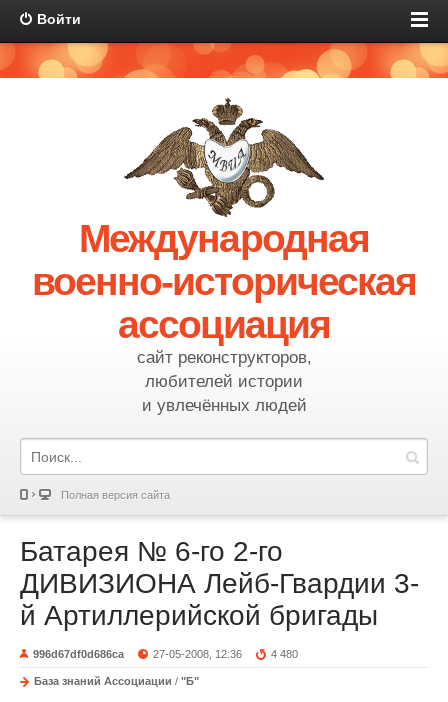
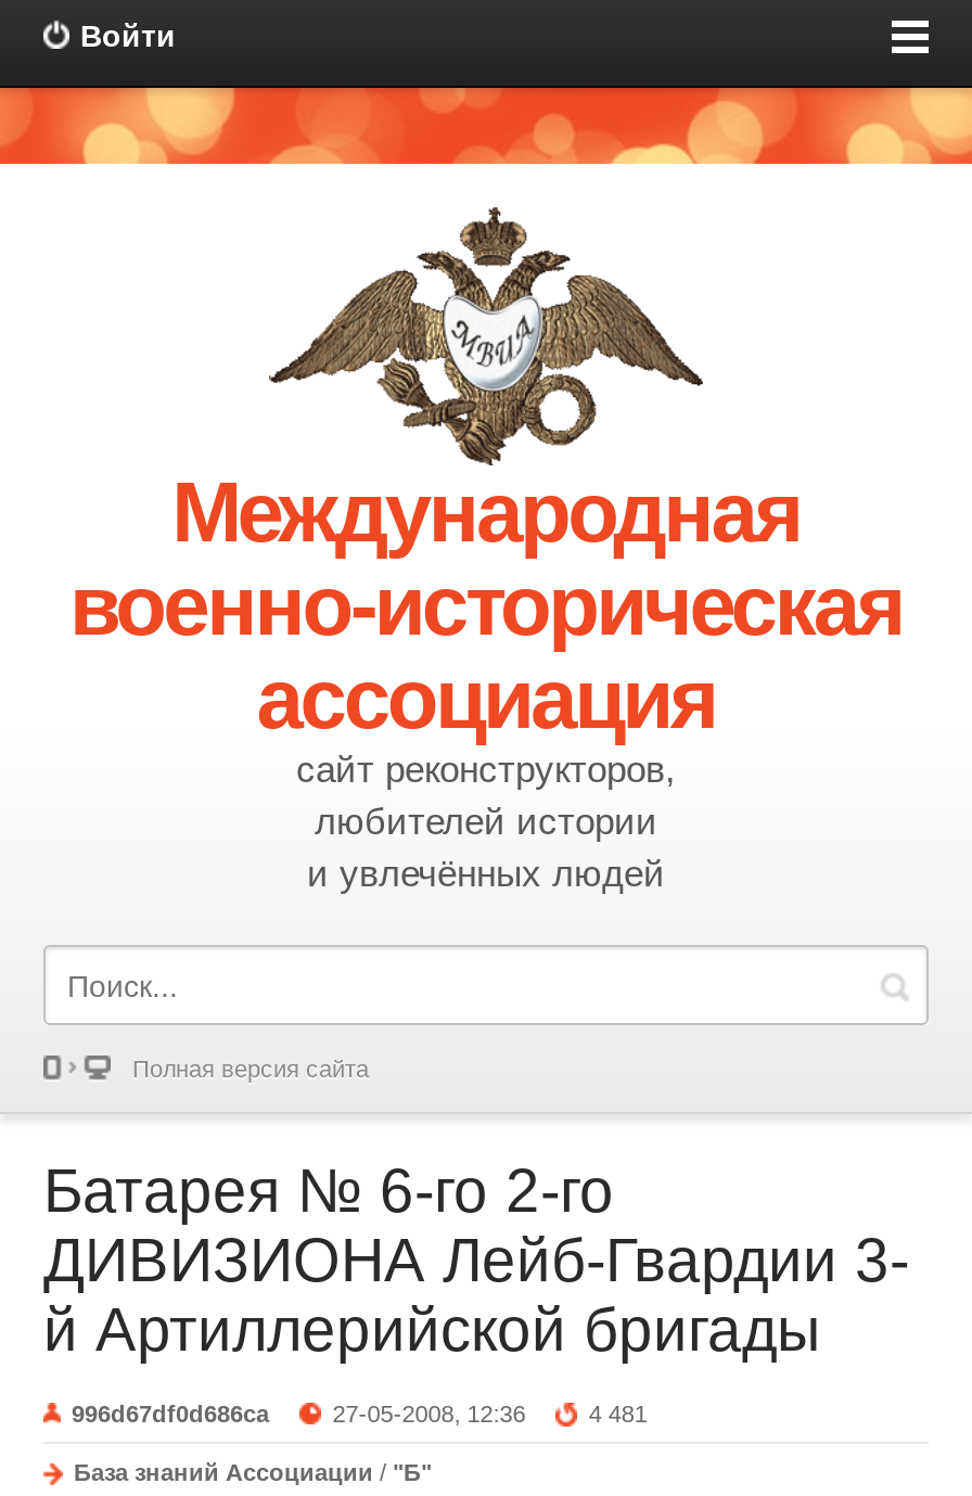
- 4 480
+ 4 481
